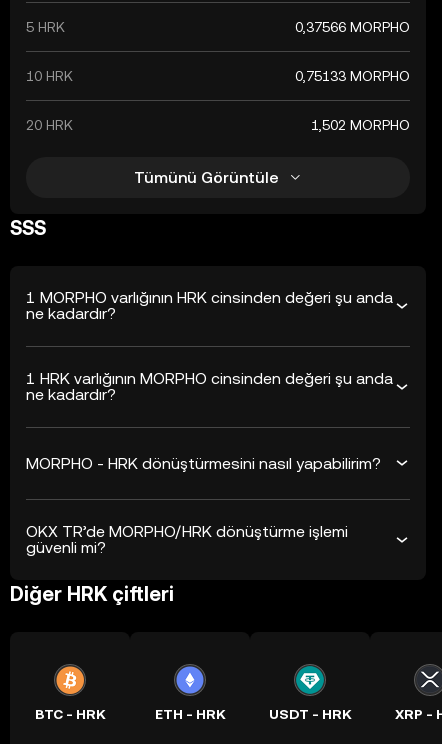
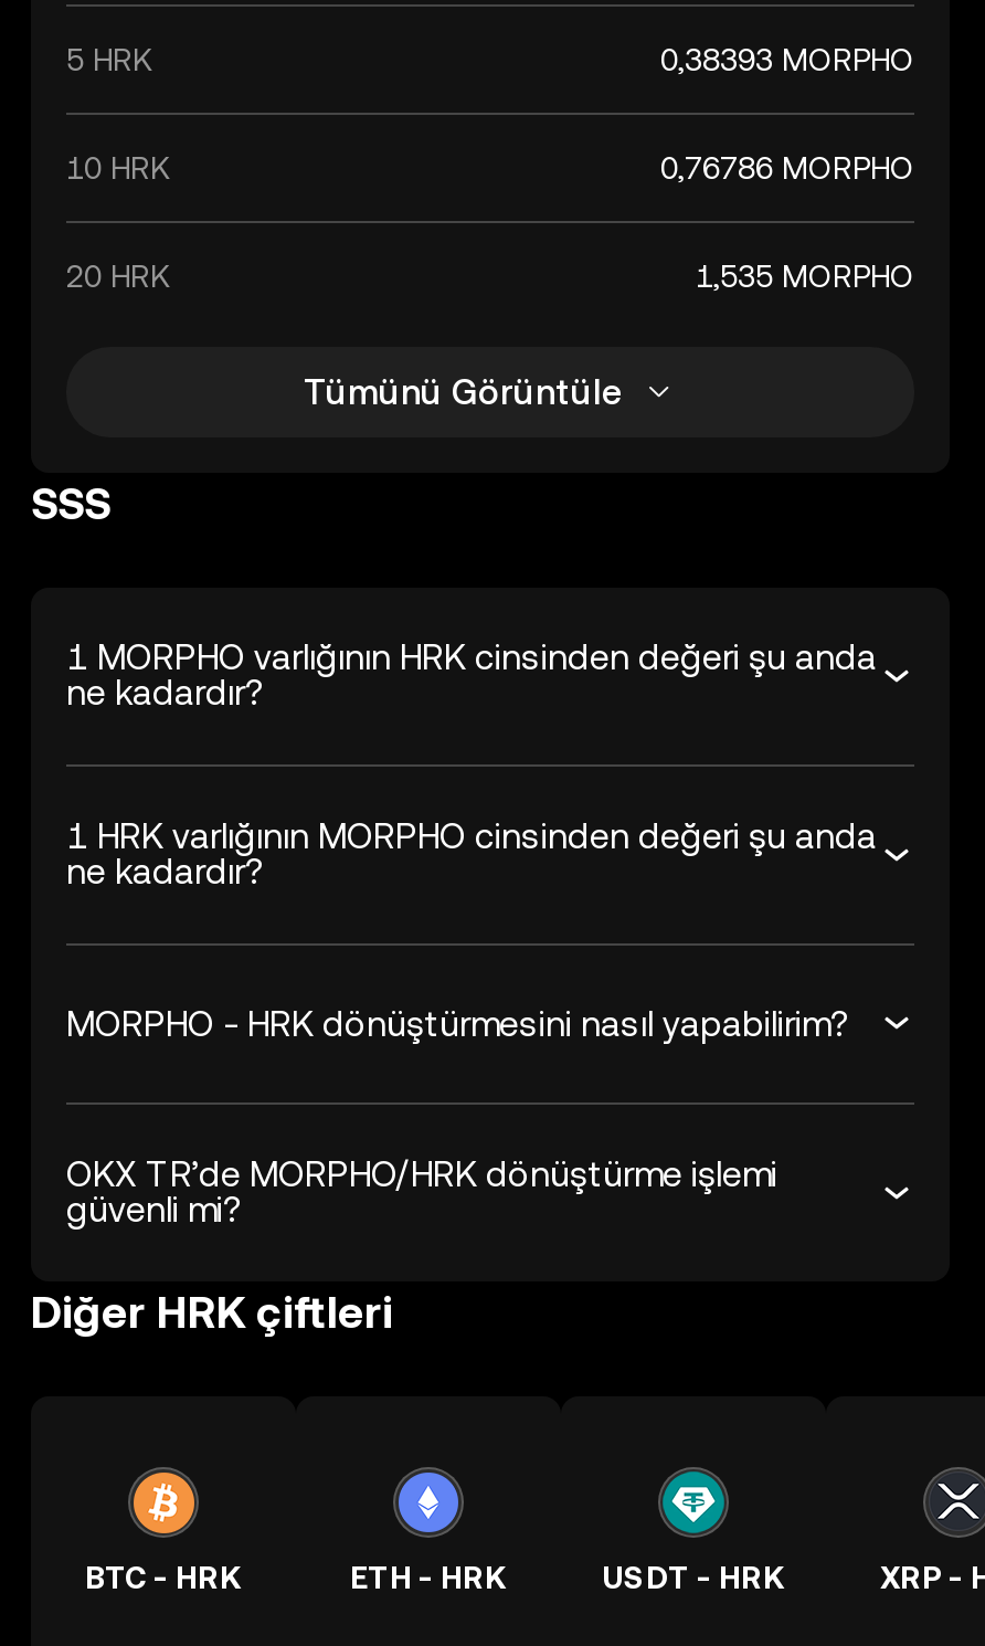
- 0,37566 MORPHO
+ 0,38393 MORPHO

- 0,75133 MORPHO
+ 0,76786 MORPHO

- 1,502 MORPHO
+ 1,535 MORPHO
